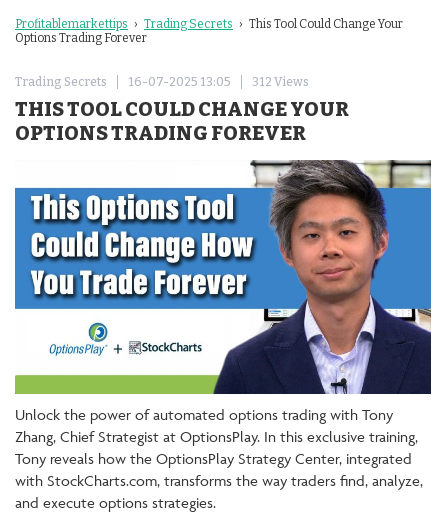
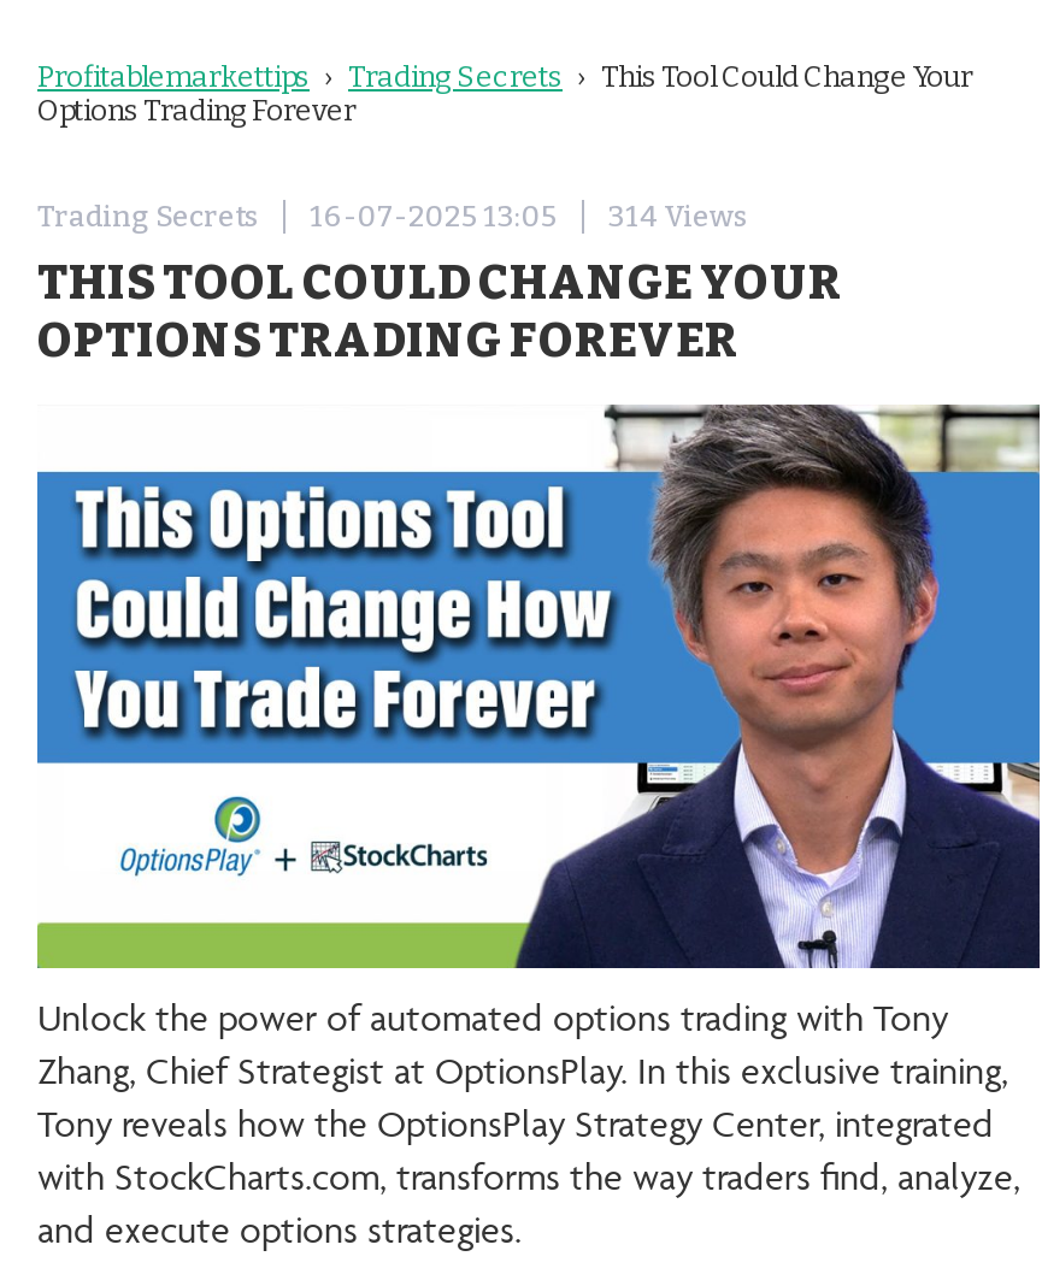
- Trading Secrets 16-07-2025 13:05 312 Views
+ Trading Secrets 16-07-2025 13:05 314 Views
